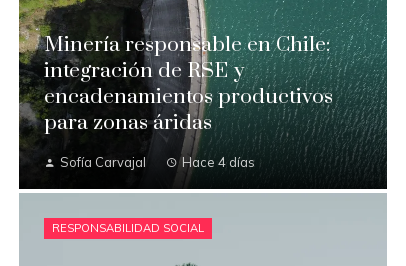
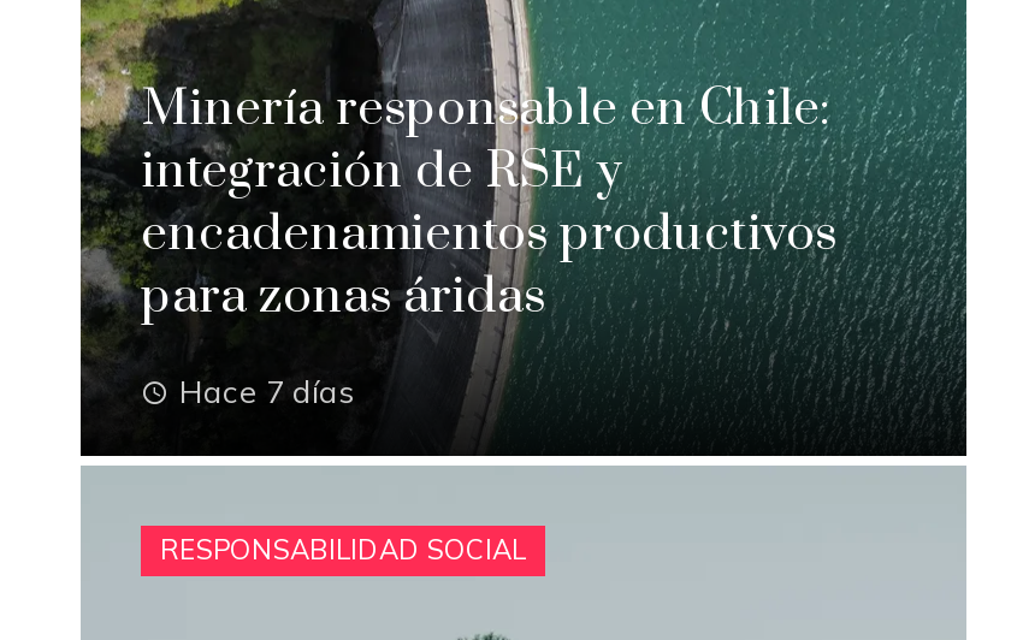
- Sofía Carvajal
- Hace 4 días
+ Hace 7 días
